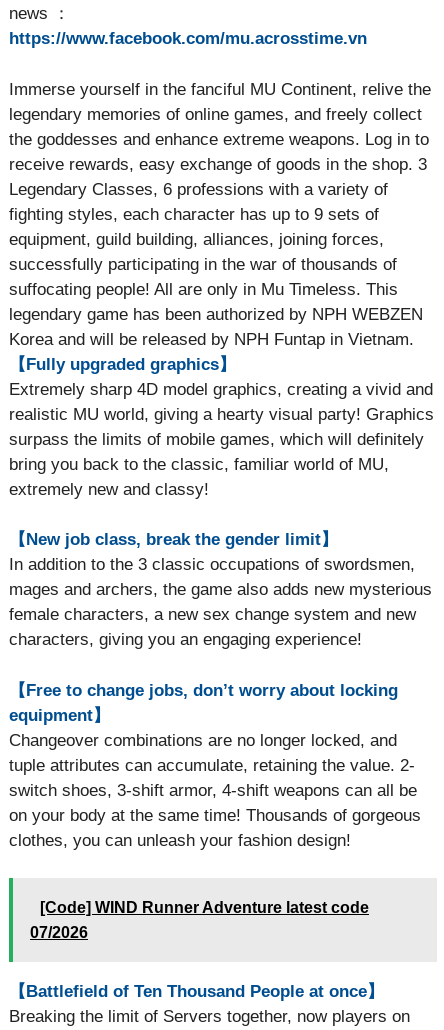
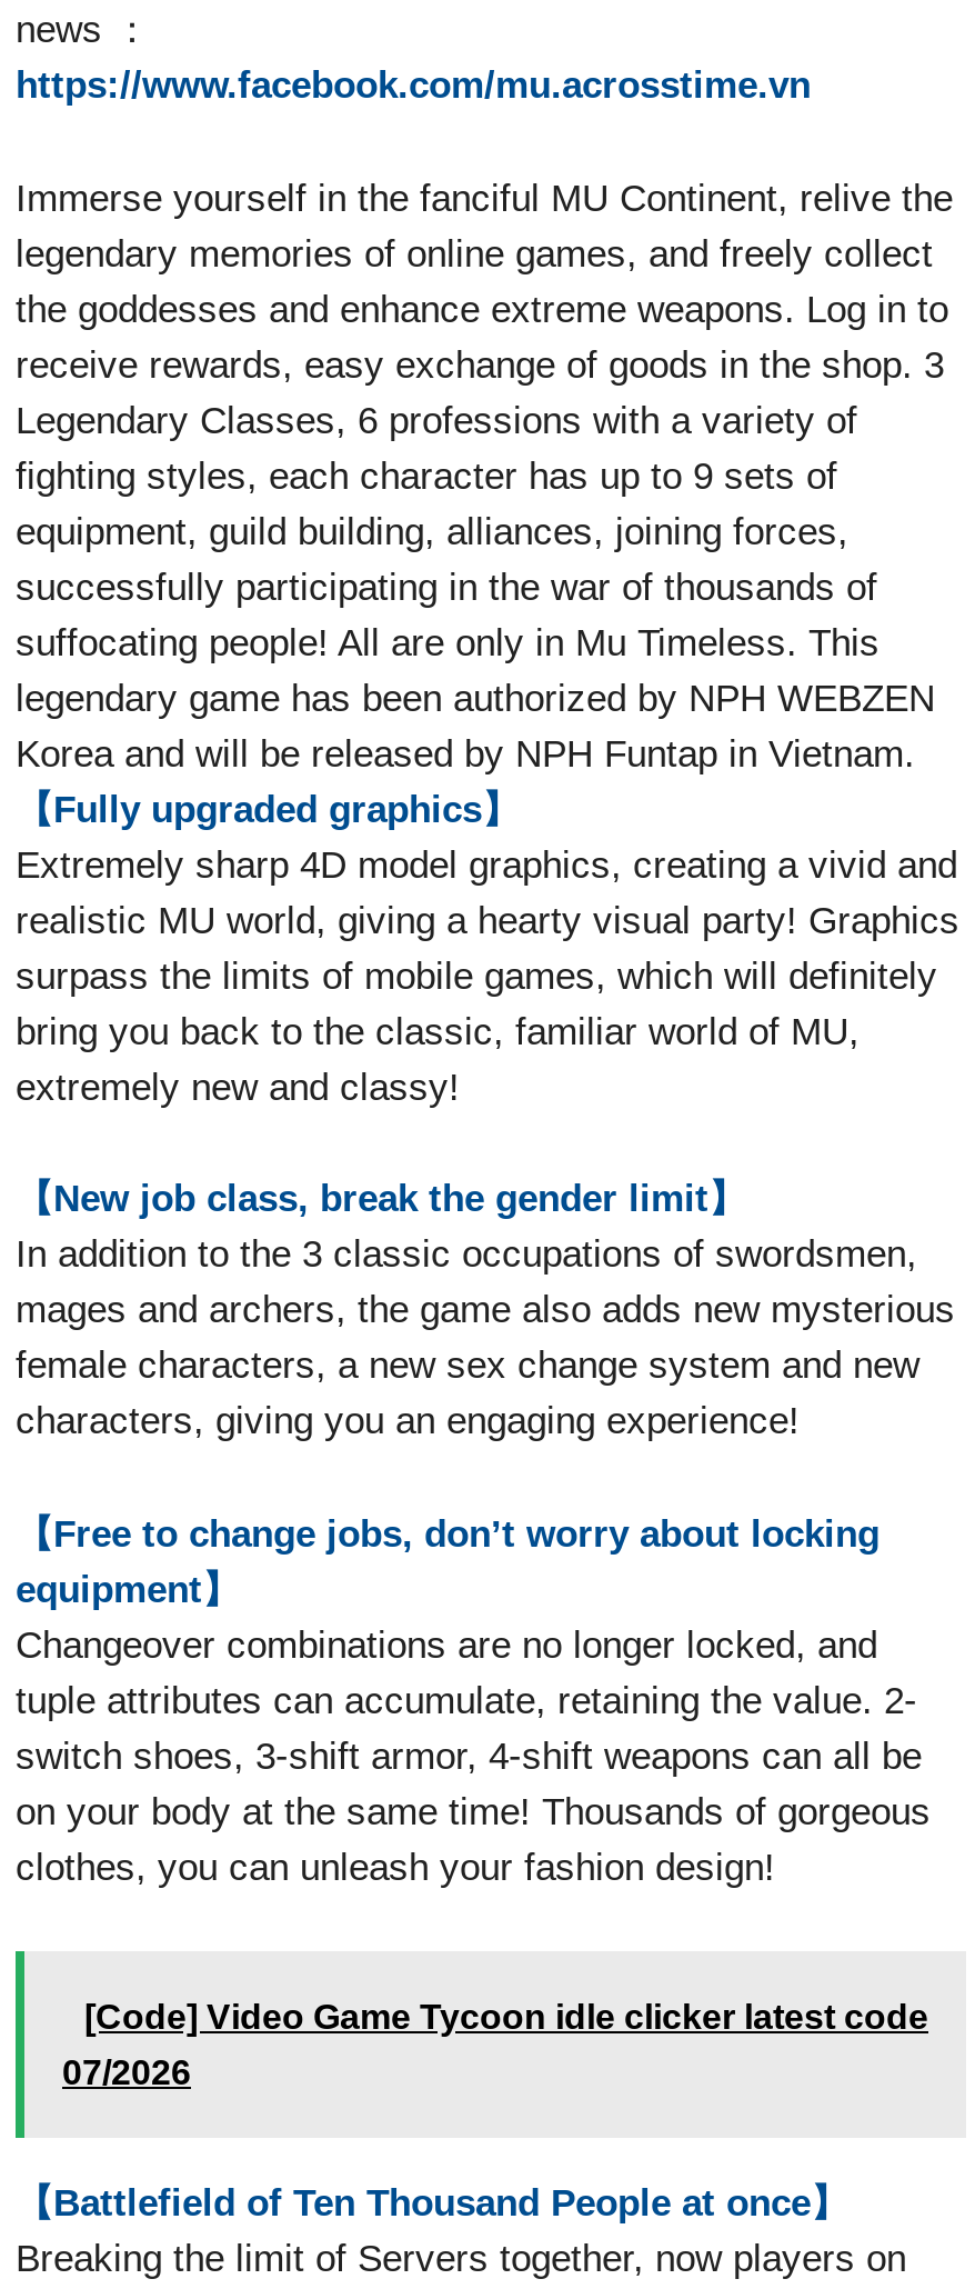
- [Code] WIND Runner Adventure latest code
+ [Code] Video Game Tycoon idle clicker latest code
